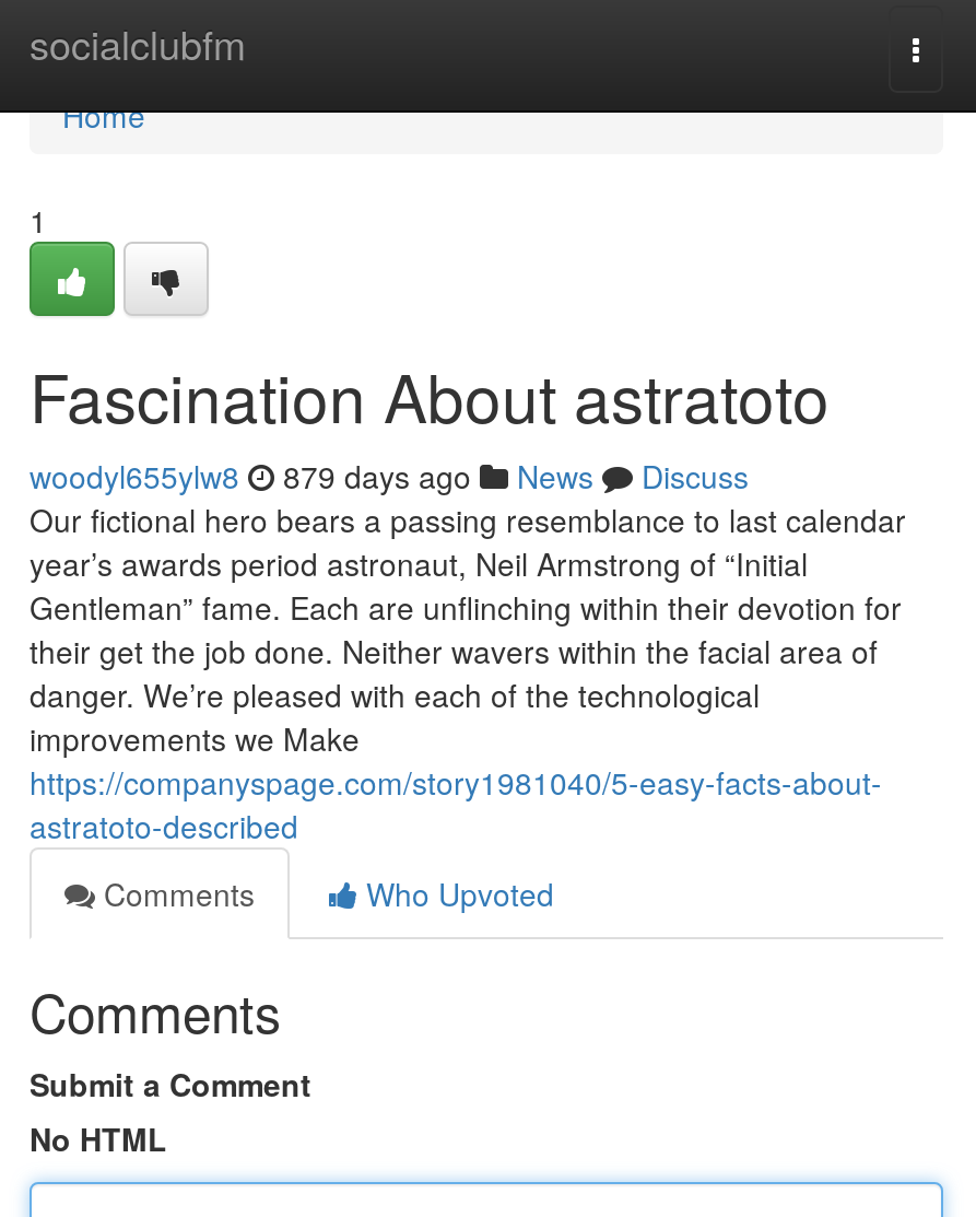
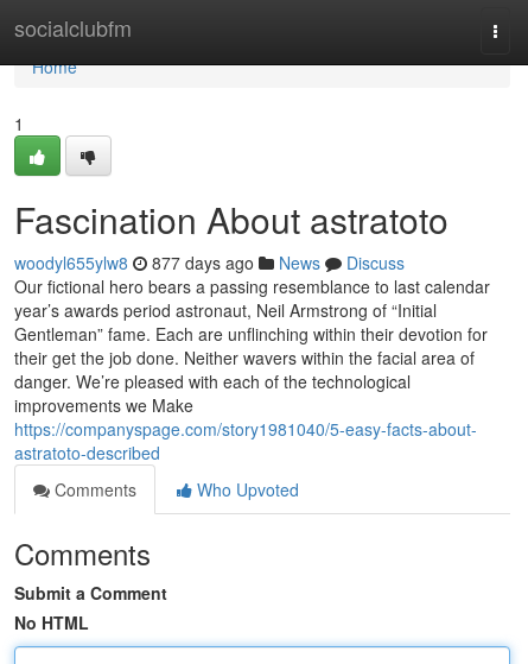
- woodyl655ylw8 879 days ago News Discuss
+ woodyl655ylw8 877 days ago News Discuss
